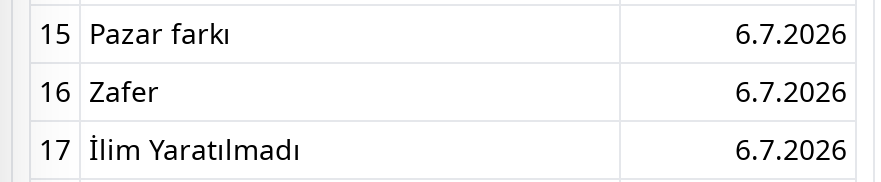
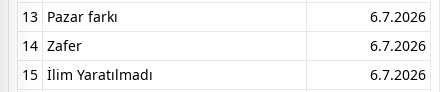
- 15 Pazar farkı
+ 13 Pazar farkı

- 16 Zafer
+ 14 Zafer

- 17 İlim Yaratılmadı
+ 15 İlim Yaratılmadı
